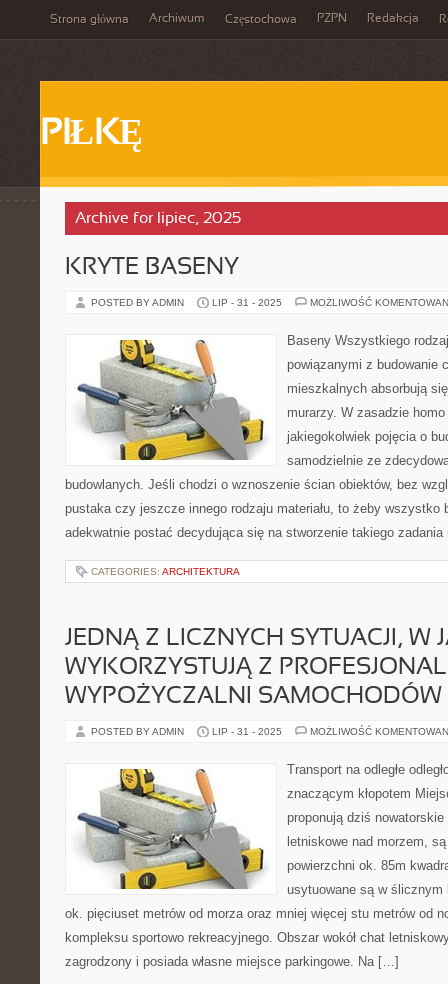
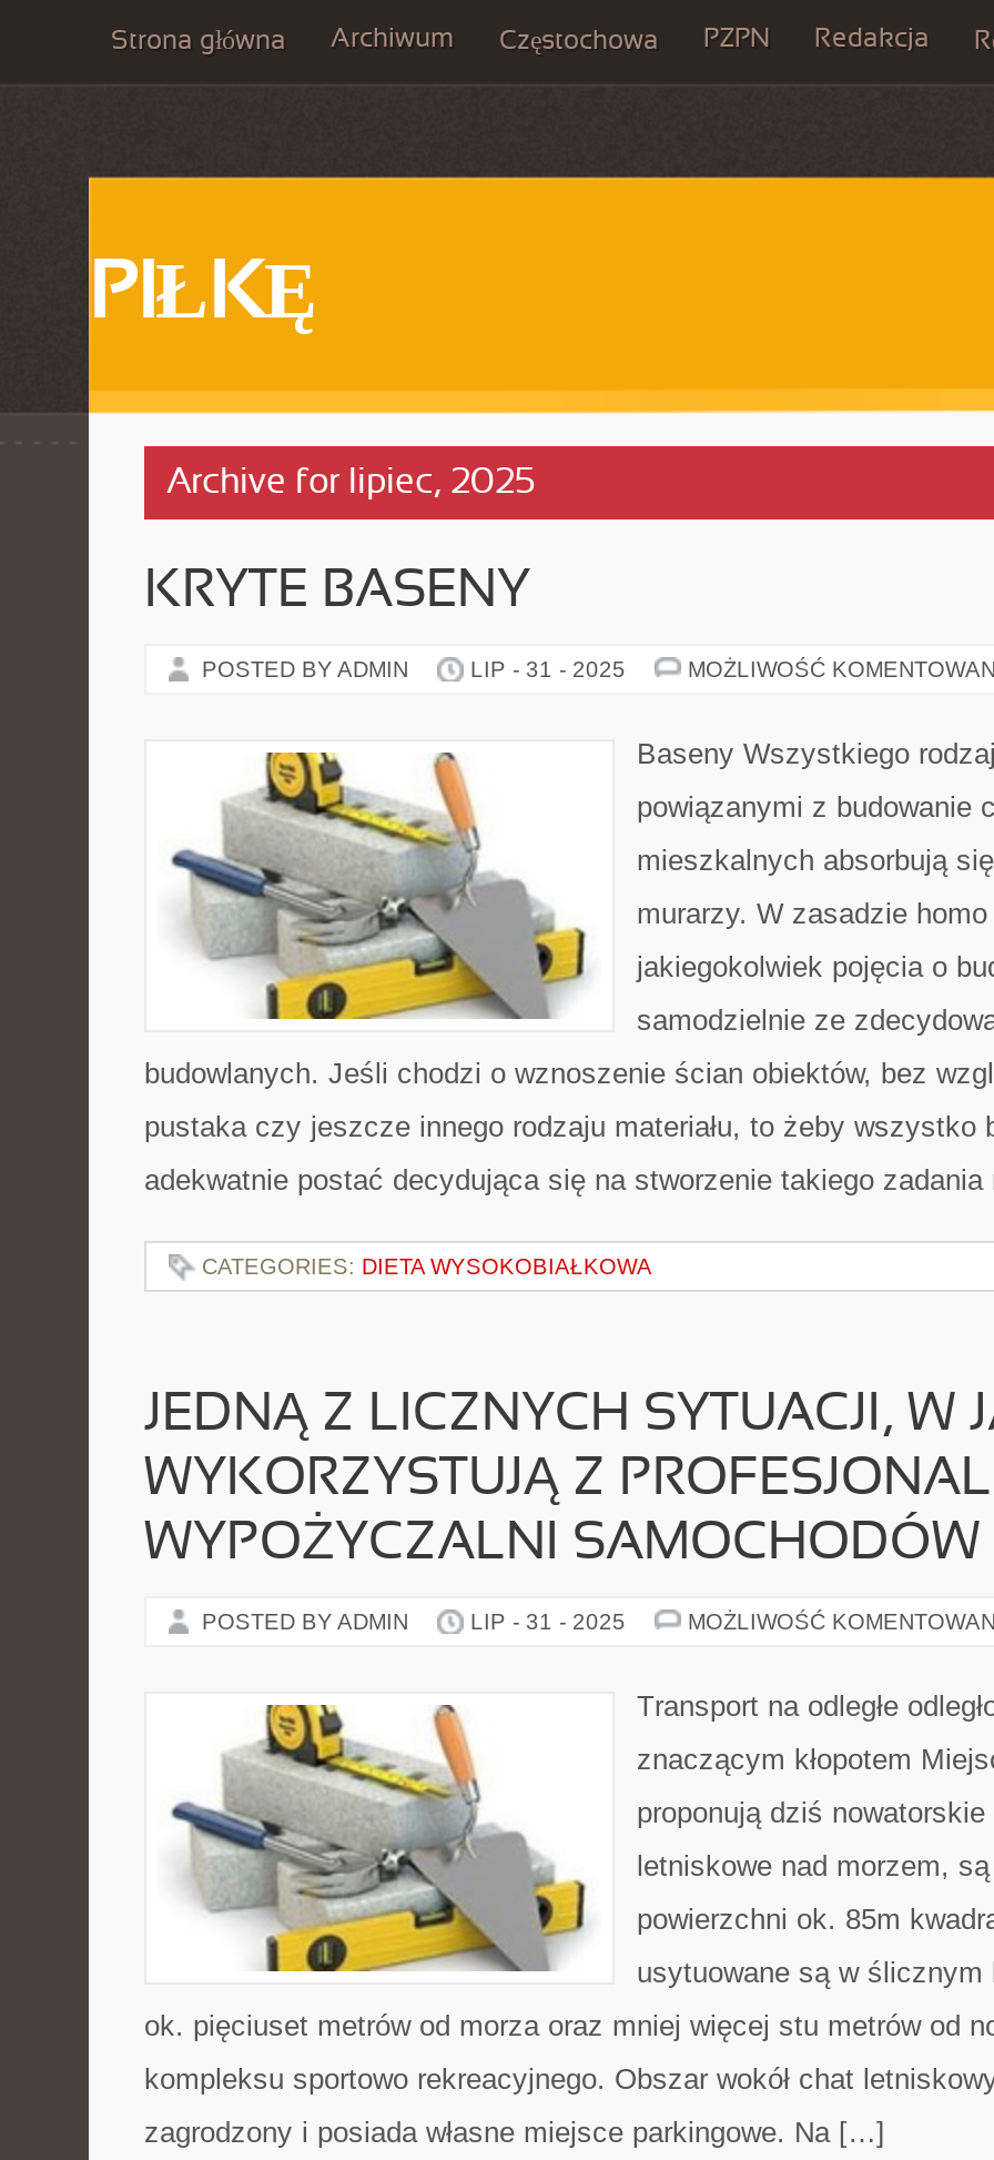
- CATEGORIES: ARCHITEKTURA
+ CATEGORIES: DIETA WYSOKOBIAŁKOWA
